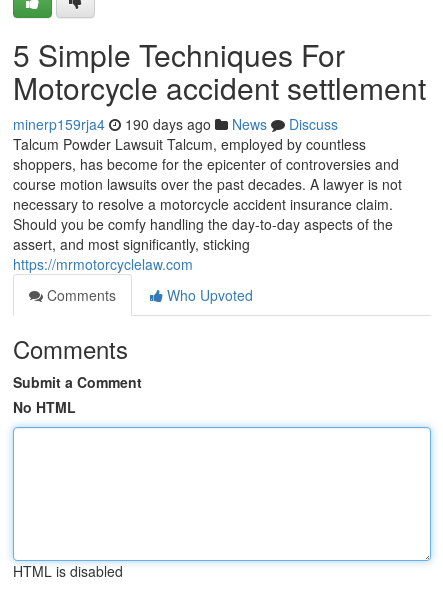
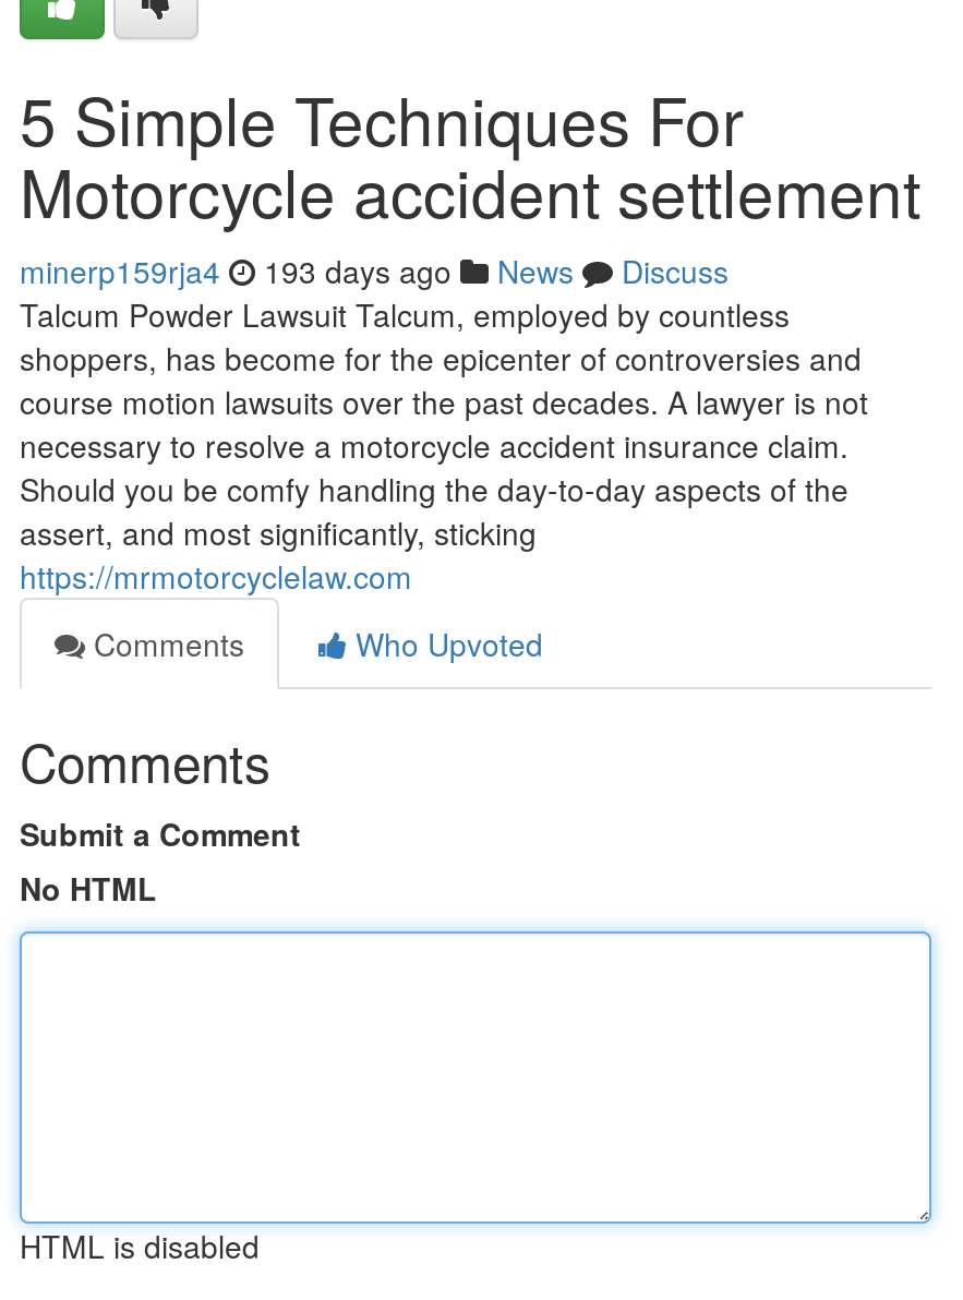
- minerp159rja4 190 days ago News Discuss
+ minerp159rja4 193 days ago News Discuss
